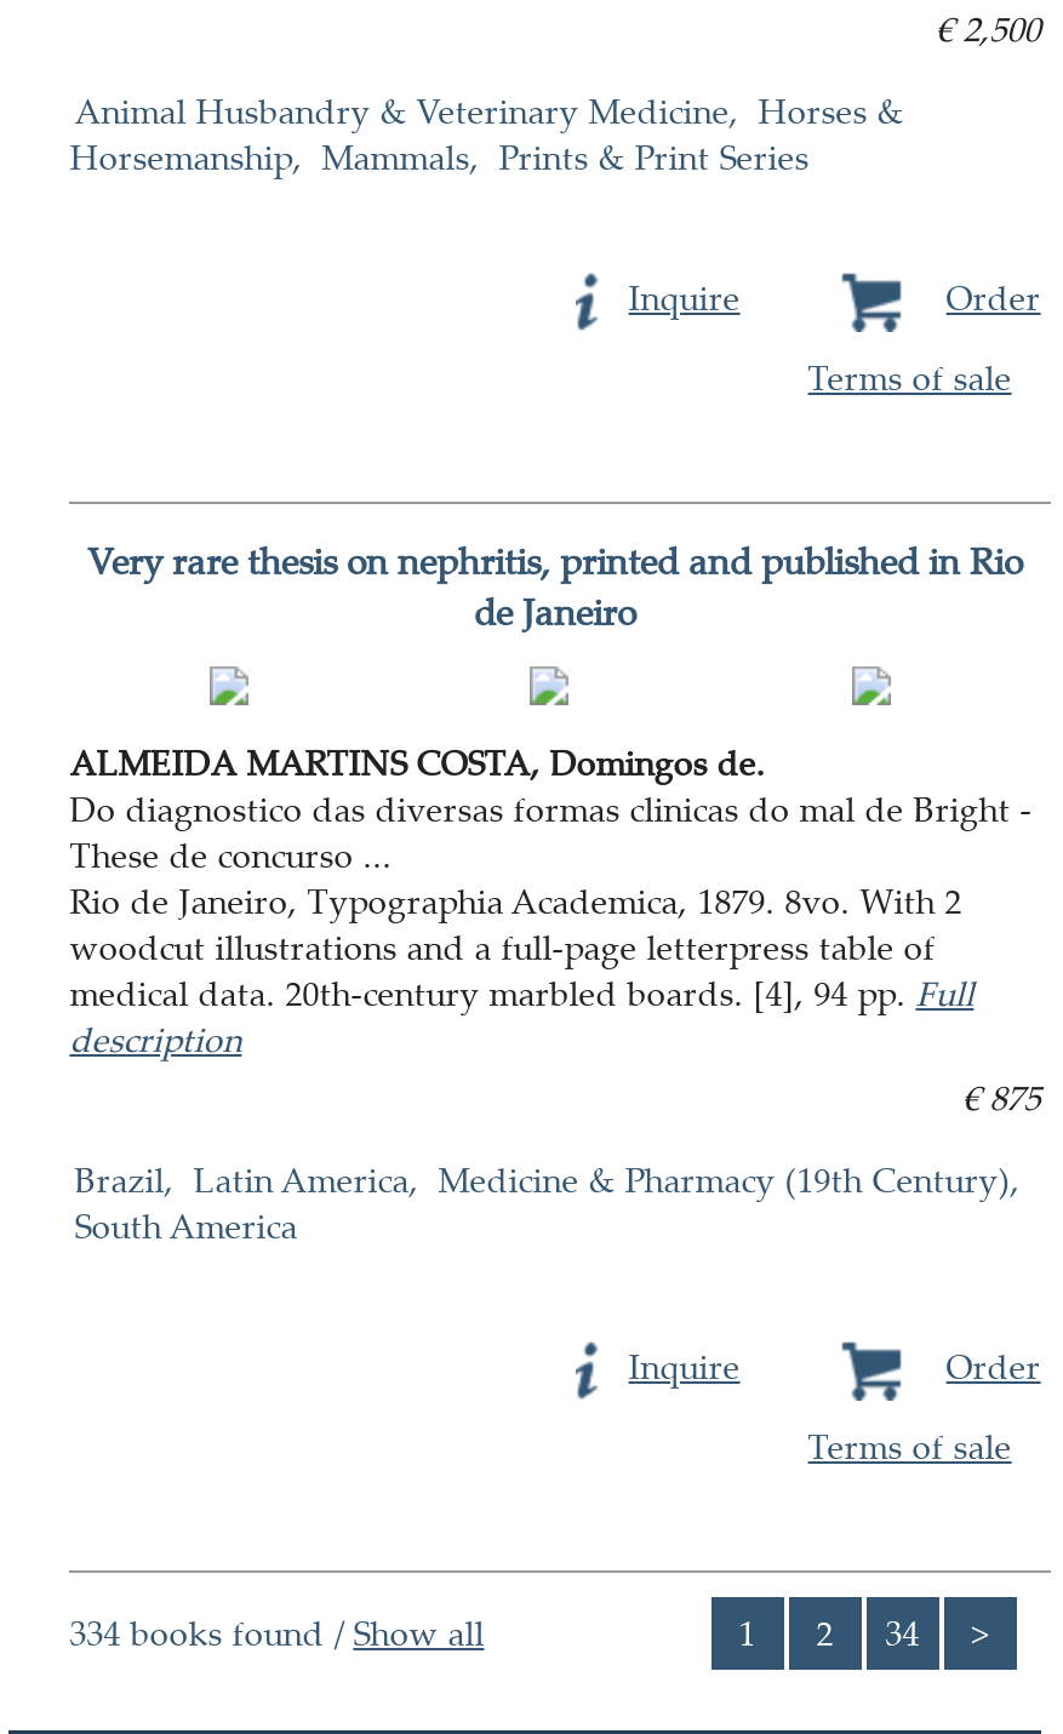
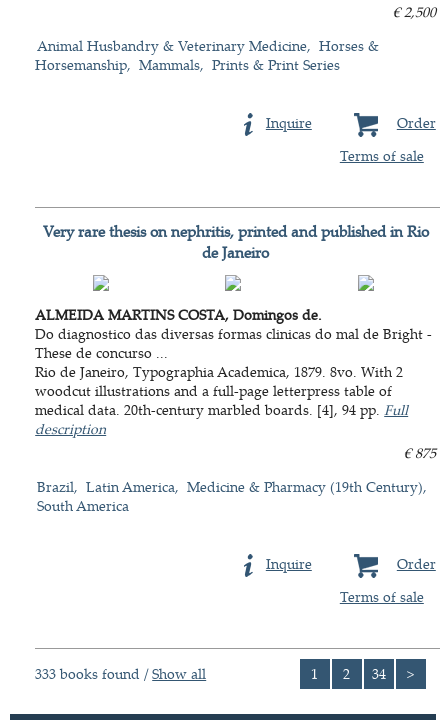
- 334 books found / Show all
+ 333 books found / Show all
